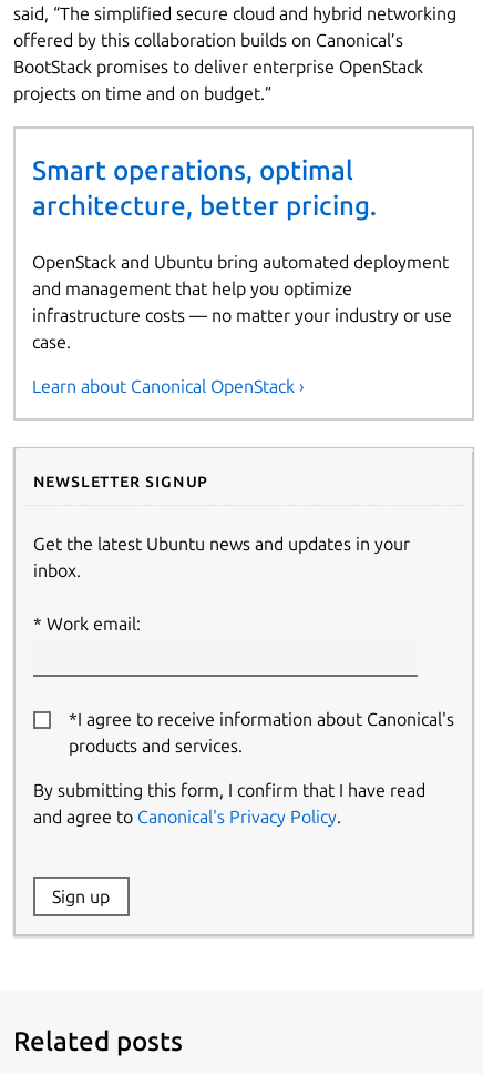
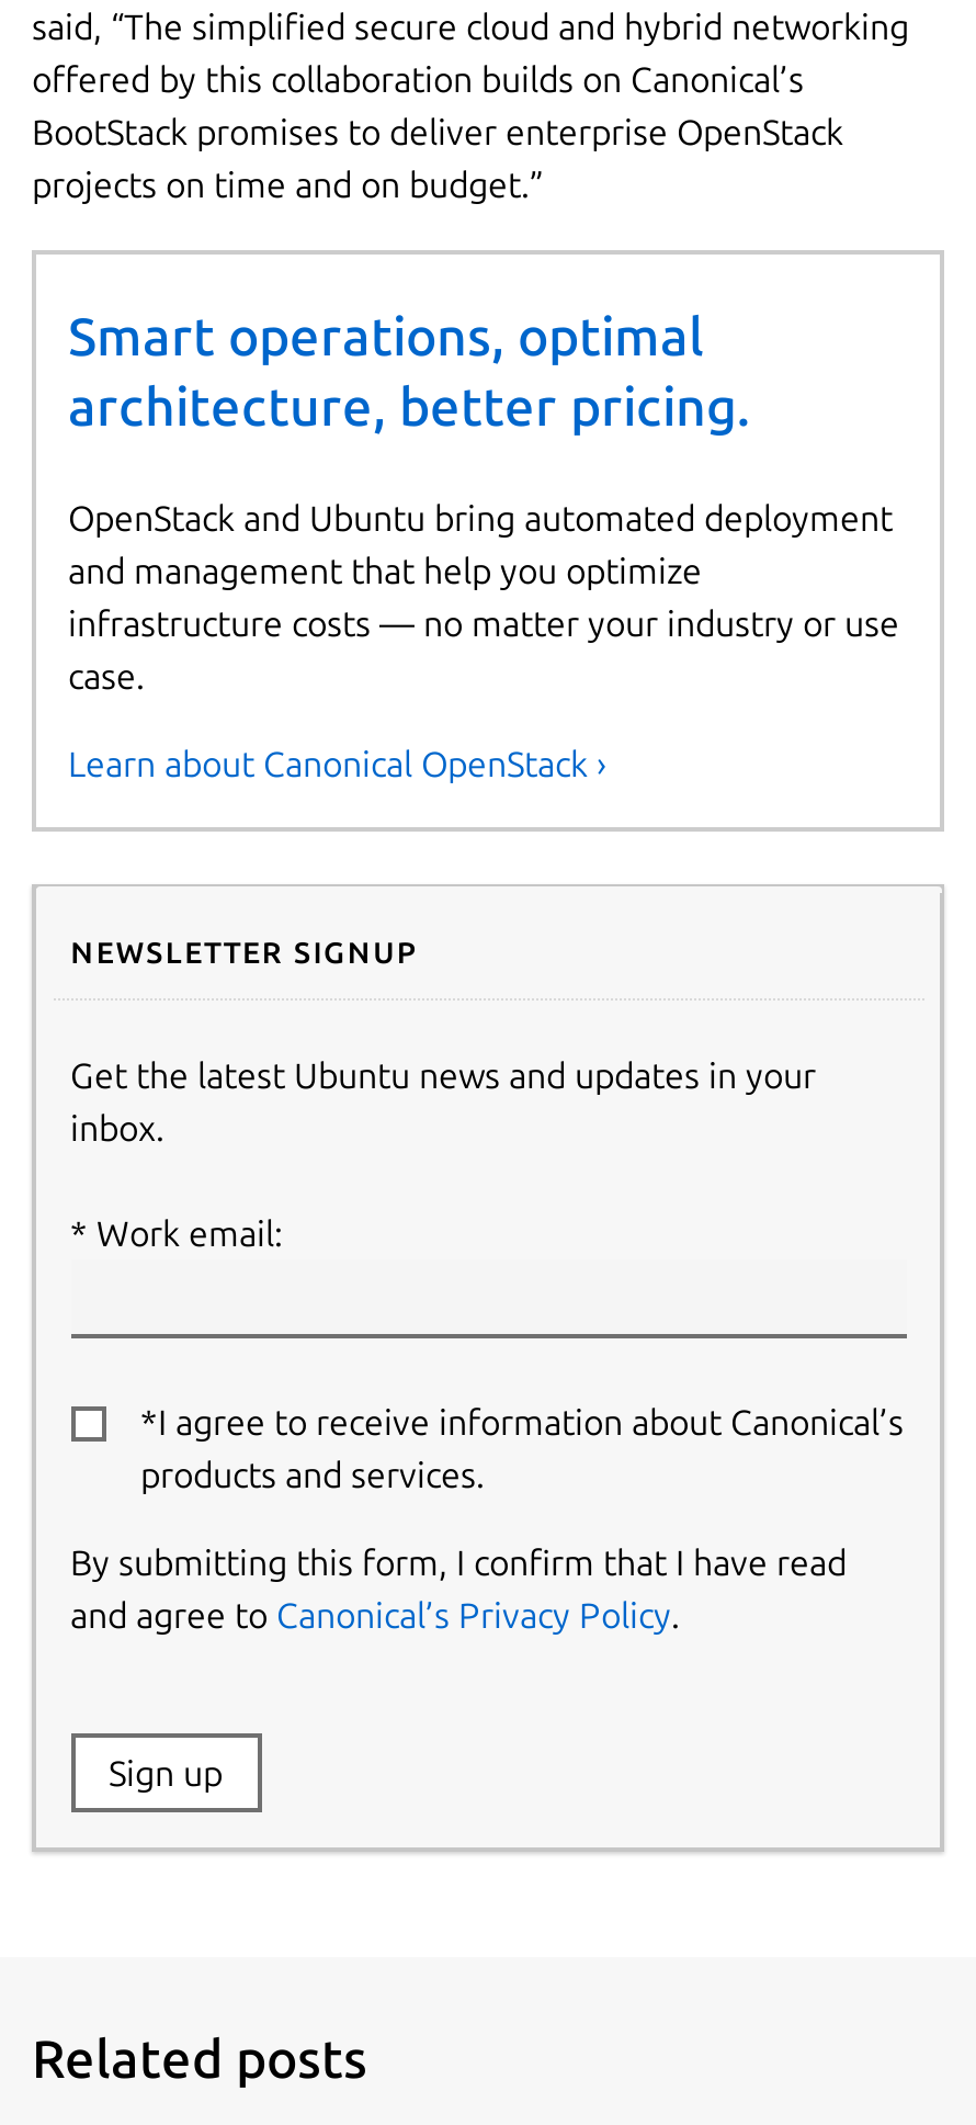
- *I agree to receive information about Canonical's
+ *I agree to receive information about Canonical’s

- and agree to Canonical's Privacy Policy.
+ and agree to Canonical’s Privacy Policy.
